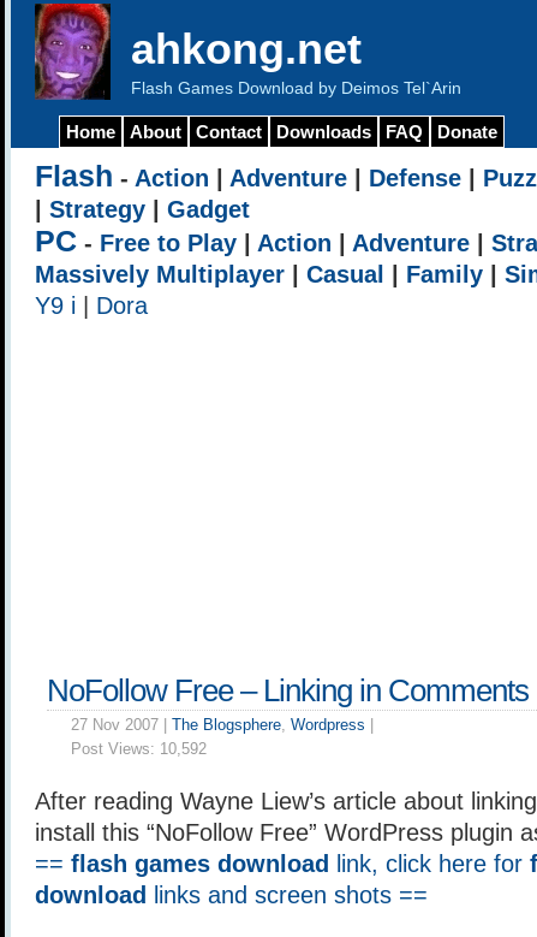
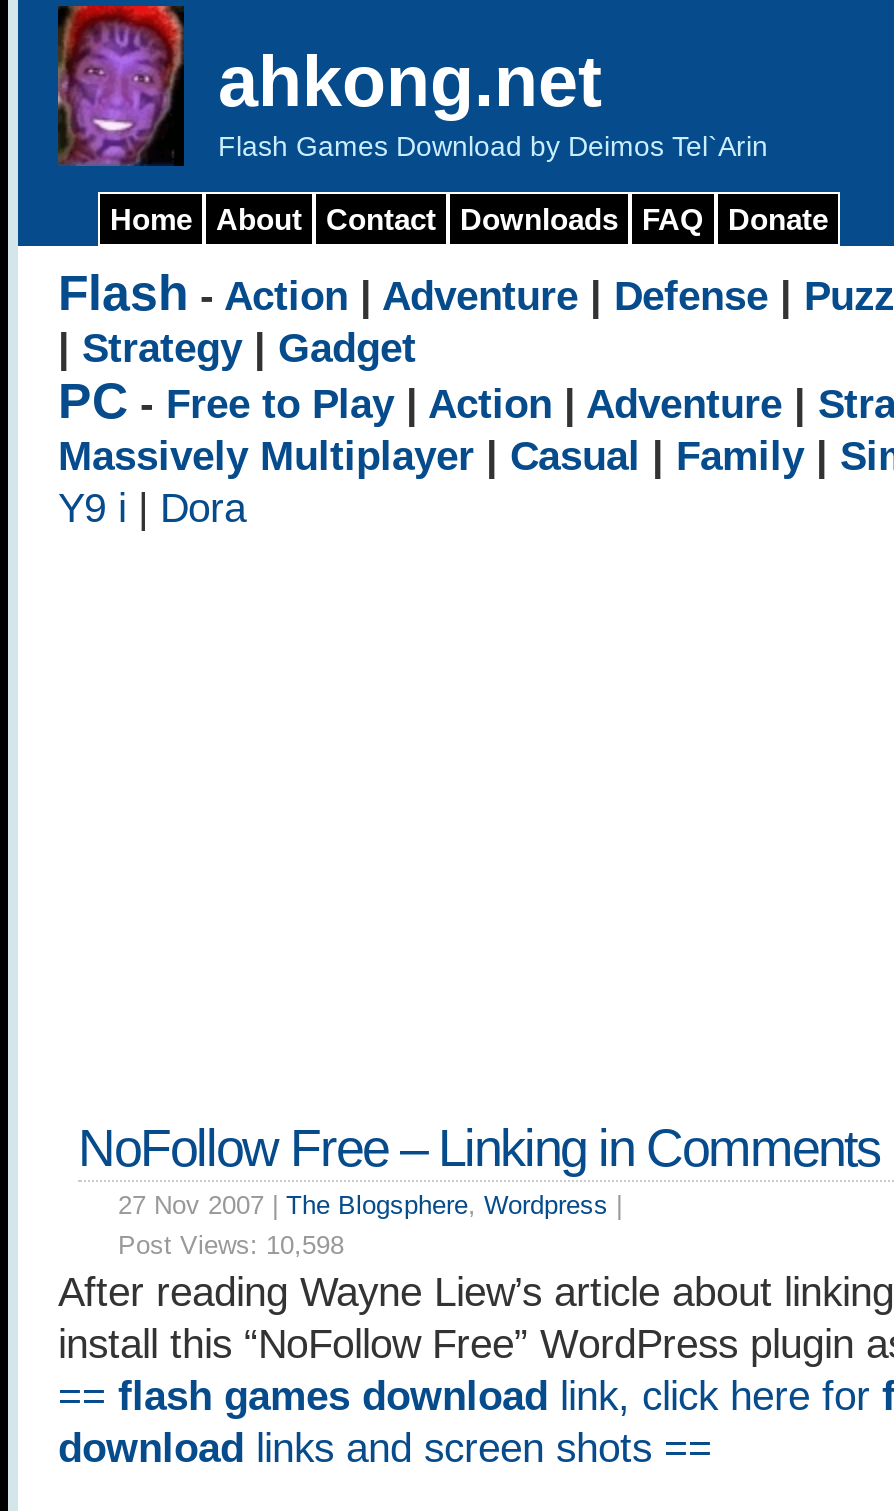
- Post Views: 10,592
+ Post Views: 10,598
